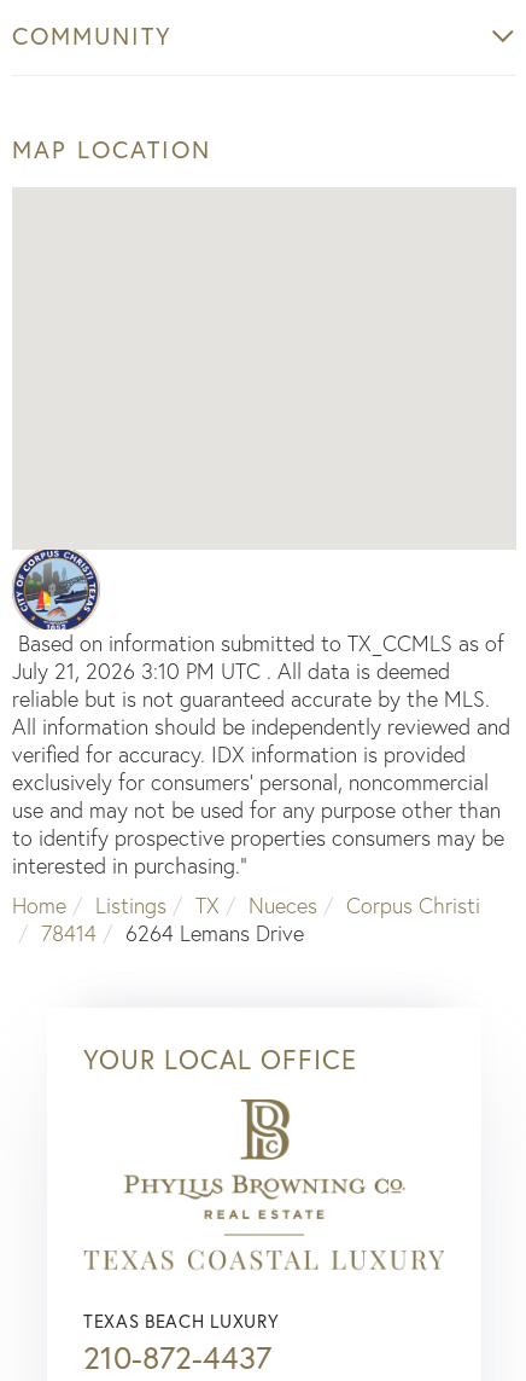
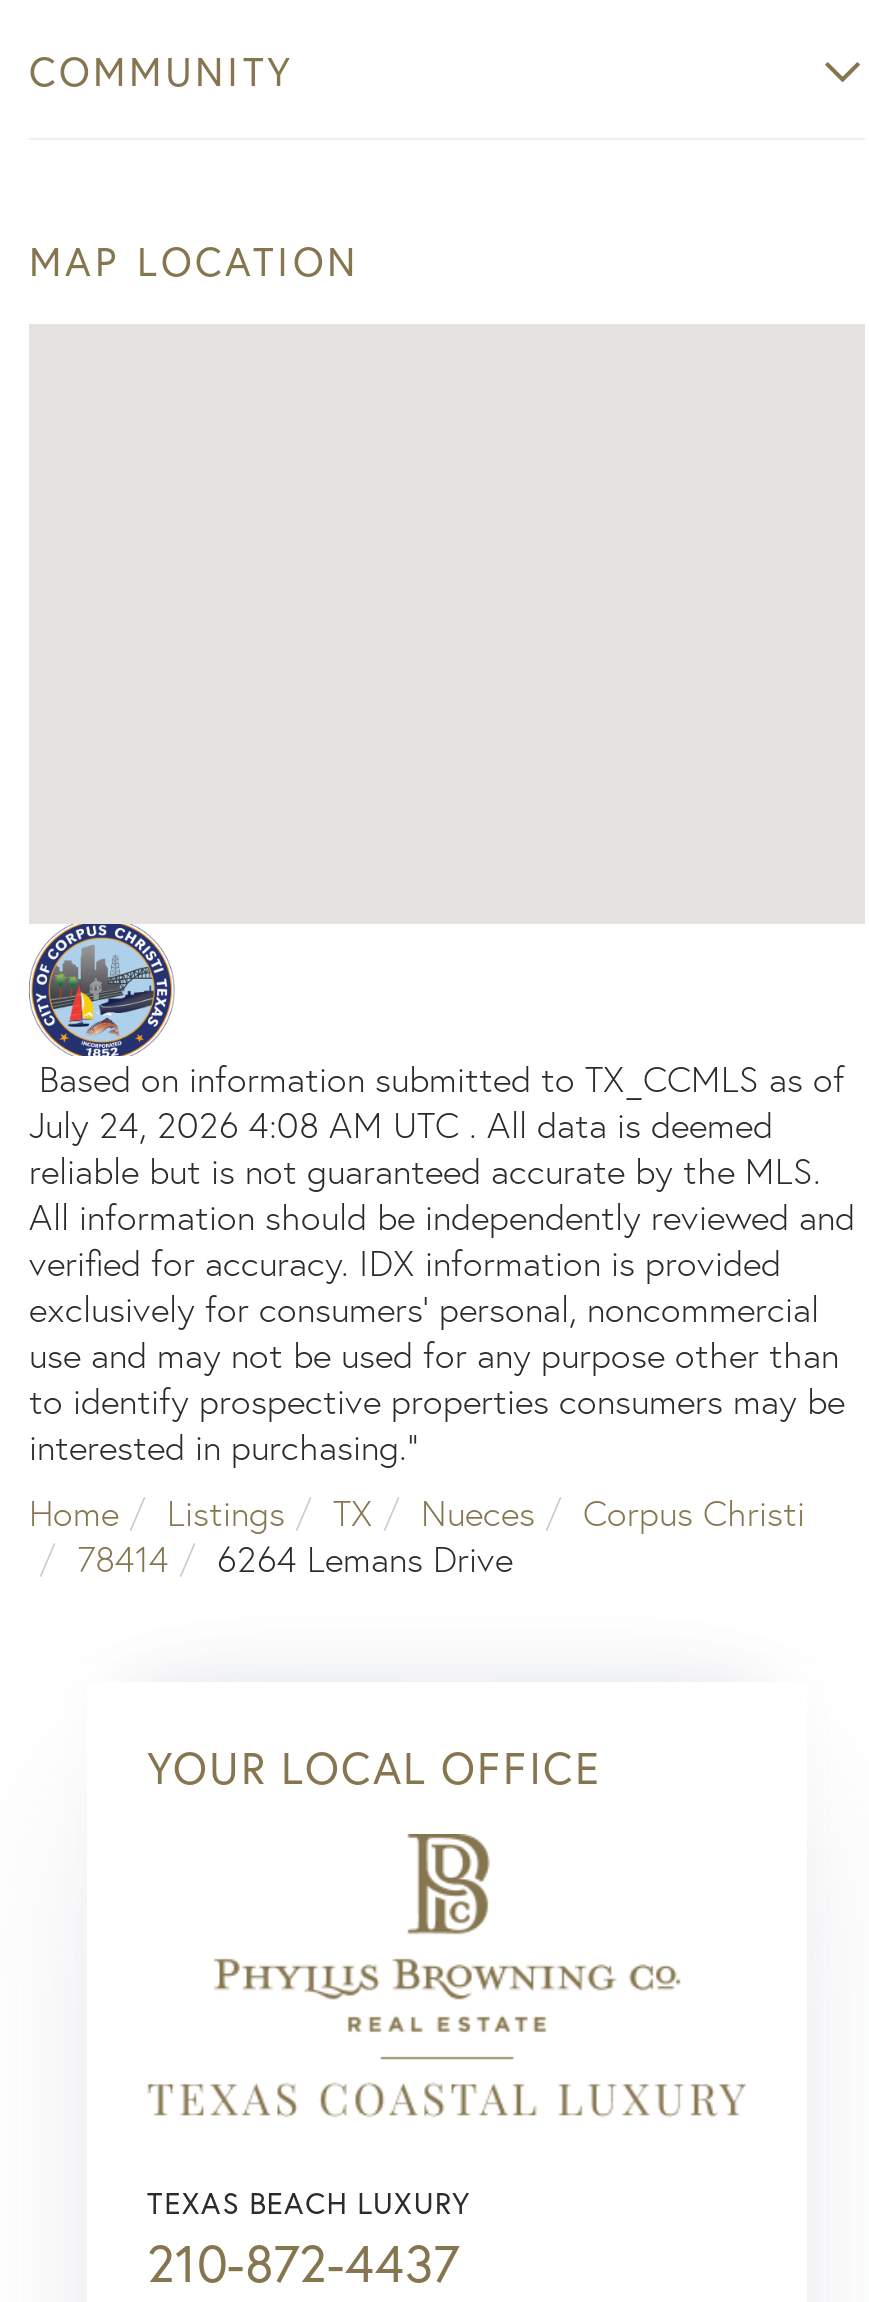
- July 21, 2026 3:10 PM UTC . All data is deemed
+ July 24, 2026 4:08 AM UTC . All data is deemed
